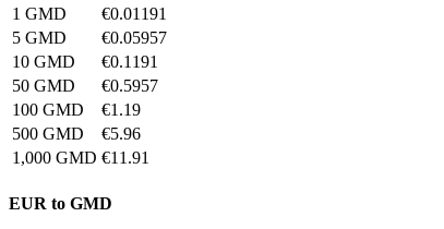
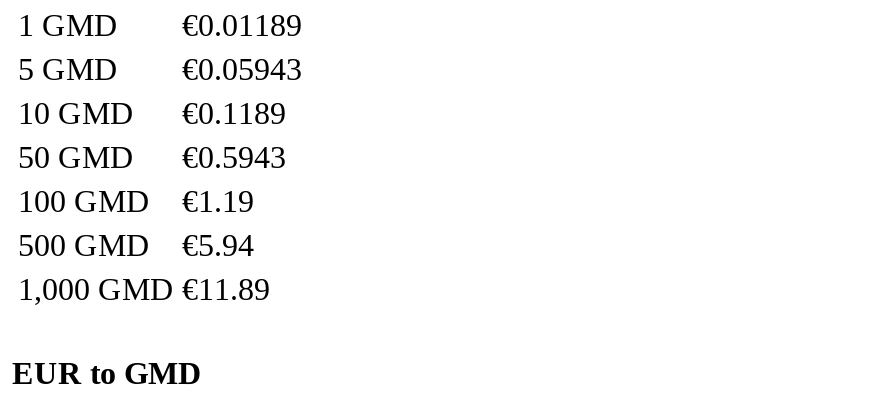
- 1 GMD €0.01191
+ 1 GMD €0.01189

- 5 GMD €0.05957
+ 5 GMD €0.05943

- 10 GMD €0.1191
+ 10 GMD €0.1189

- 50 GMD €0.5957
+ 50 GMD €0.5943

- 500 GMD €5.96
+ 500 GMD €5.94

- 1,000 GMD €11.91
+ 1,000 GMD €11.89
